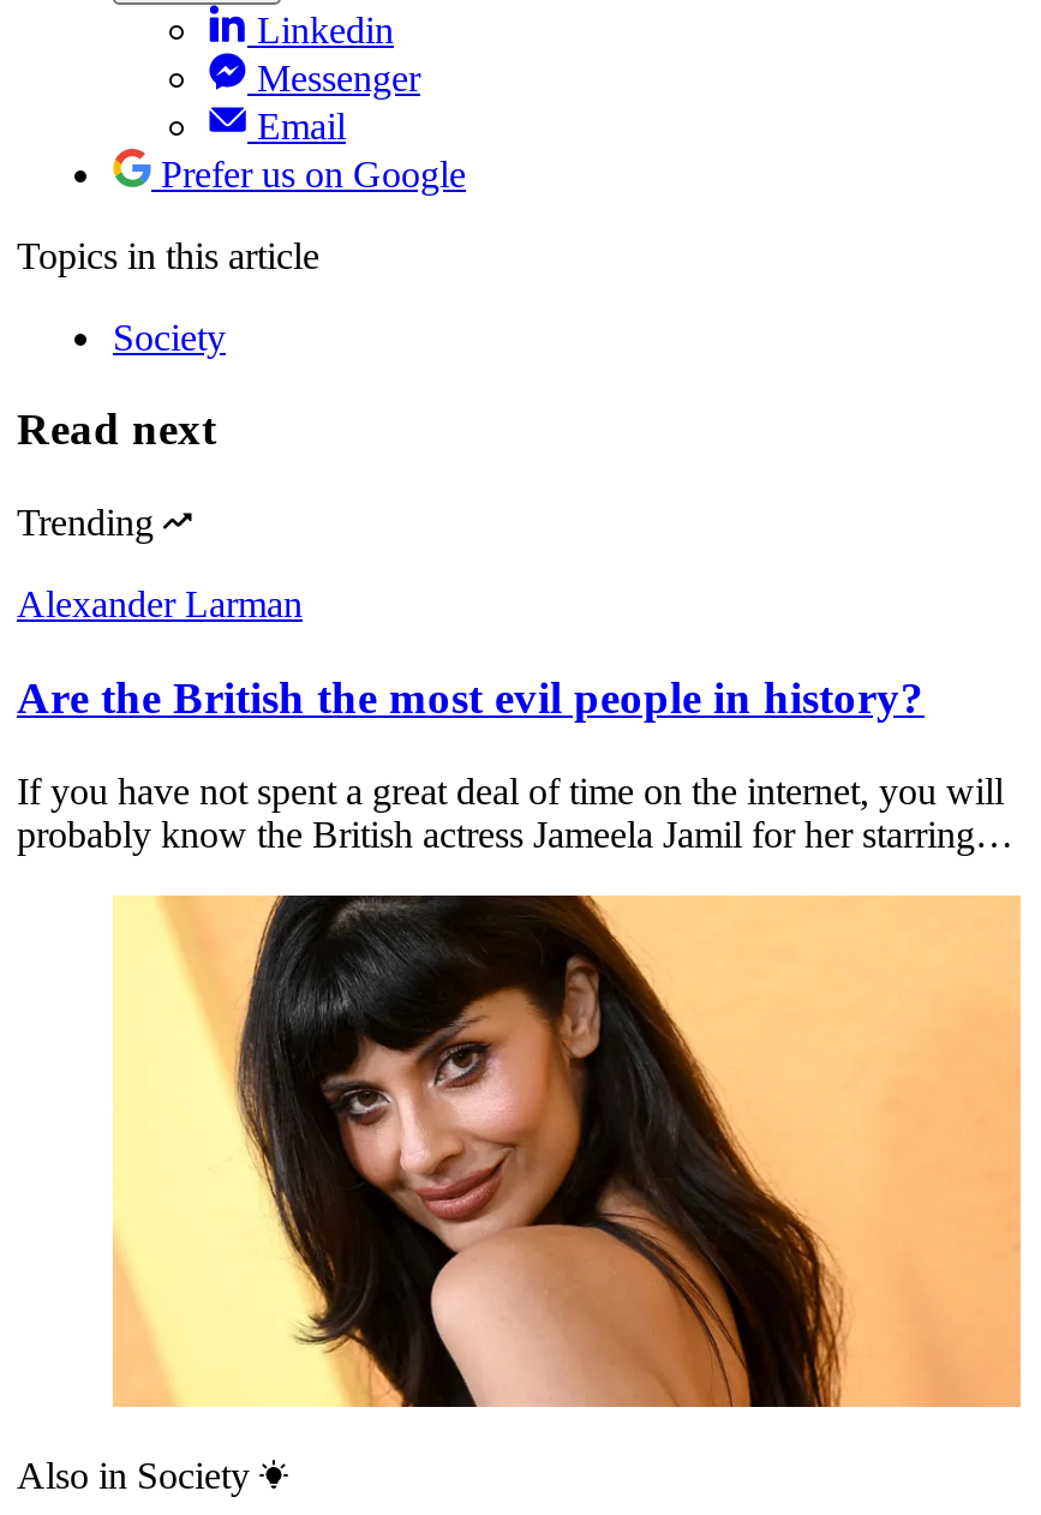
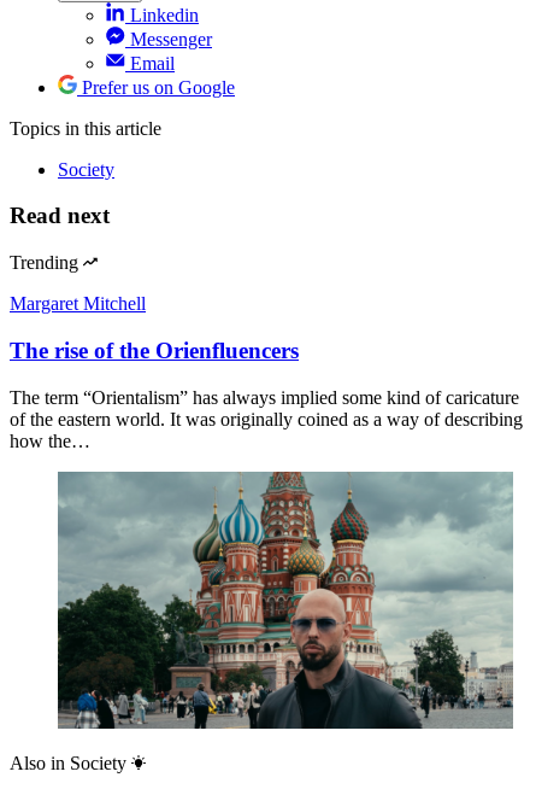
- Alexander Larman
+ Margaret Mitchell

- Are the British the most evil people in history?
+ The rise of the Orienfluencers

- If you have not spent a great deal of time on the internet, you will
- probably know the British actress Jameela Jamil for her starring…
+ The term “Orientalism” has always implied some kind of caricature
+ of the eastern world. It was originally coined as a way of describing
+ how the…

- [image]
+ [image]
